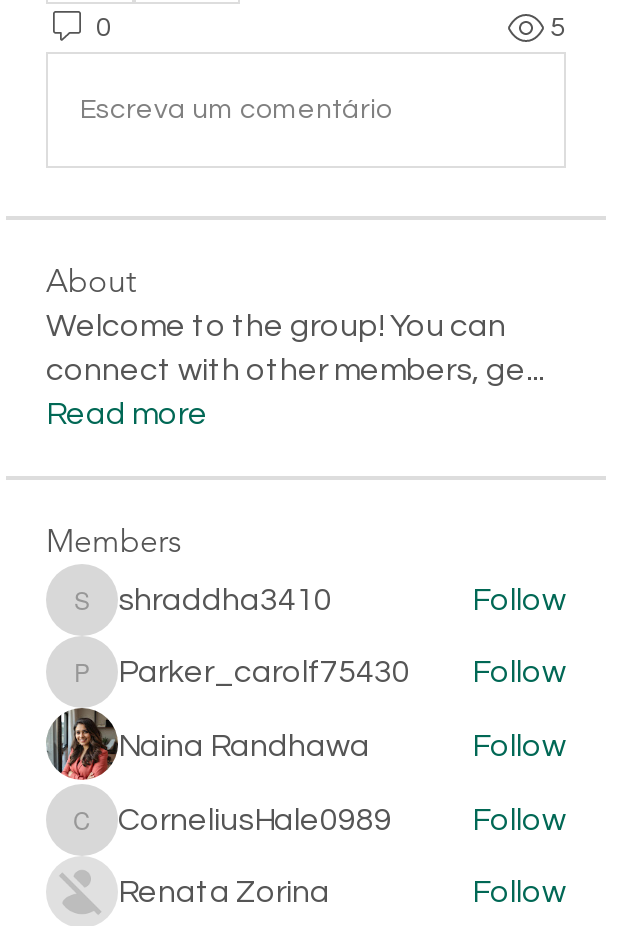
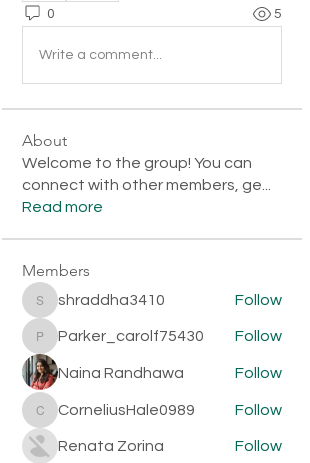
- Escreva um comentário
+ Write a comment...
